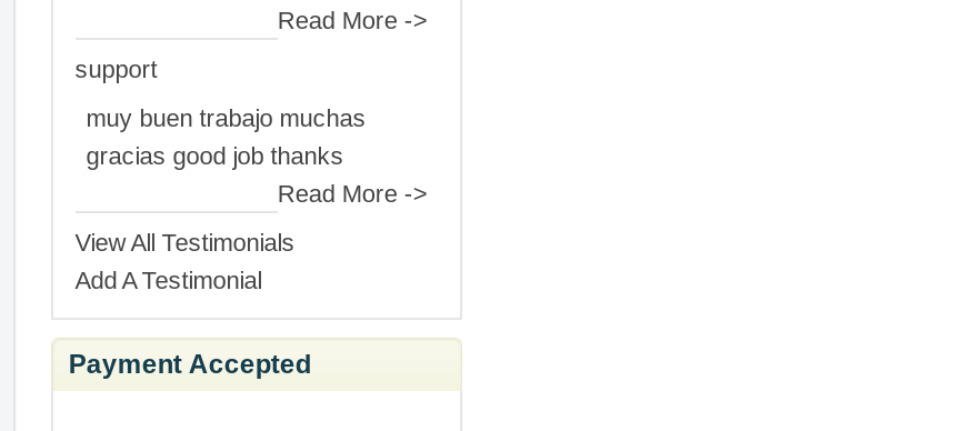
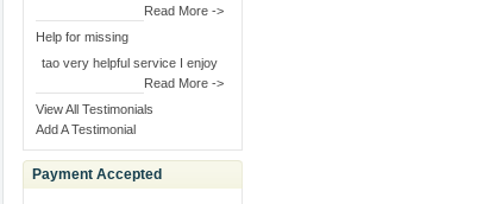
- support
+ Help for missing

- muy buen trabajo muchas
- gracias good job thanks
+ tao very helpful service I enjoy
